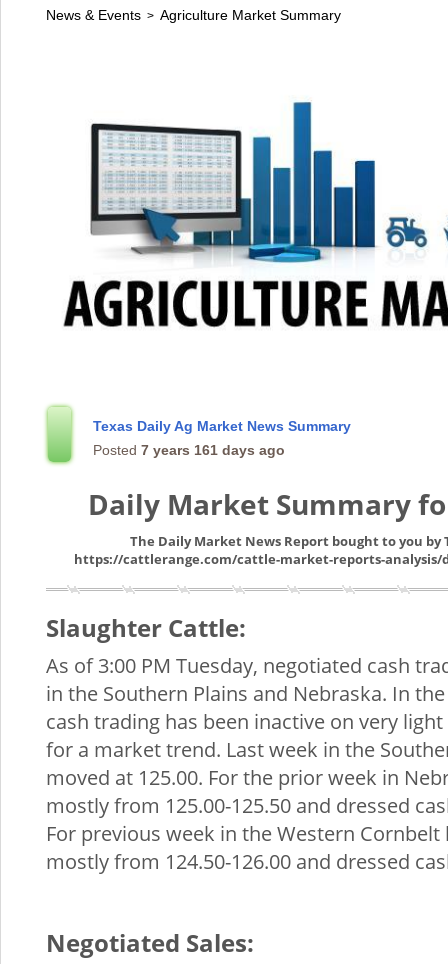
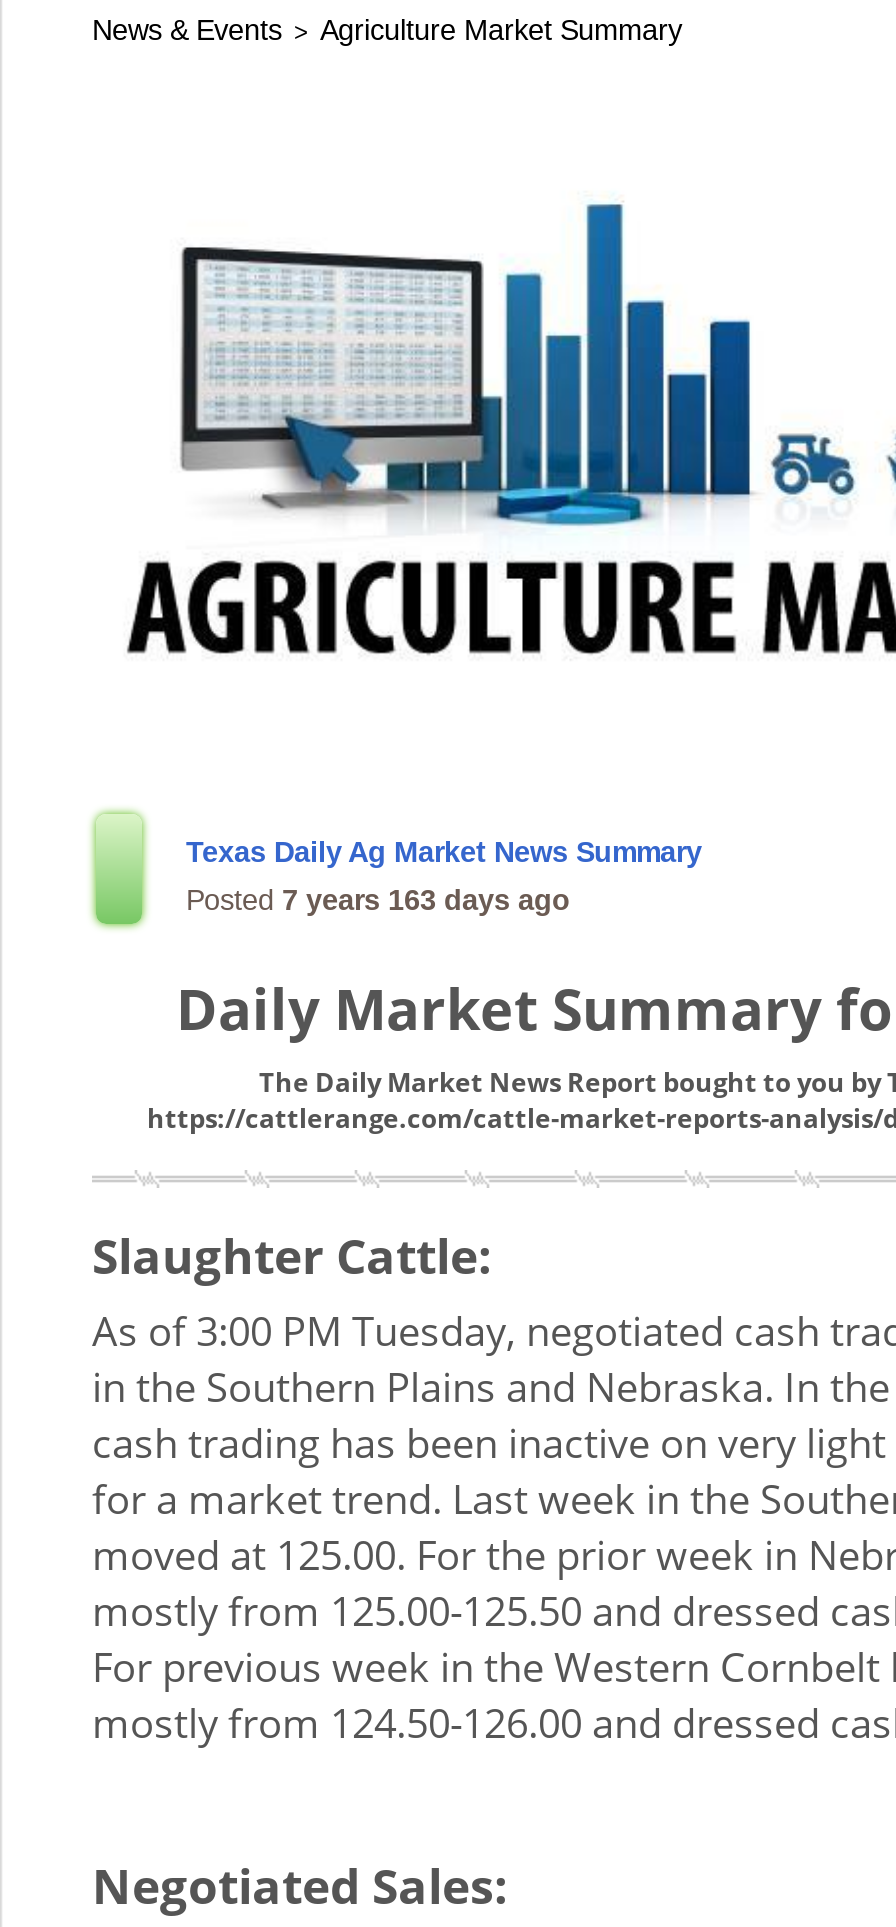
- Posted 7 years 161 days ago
+ Posted 7 years 163 days ago
